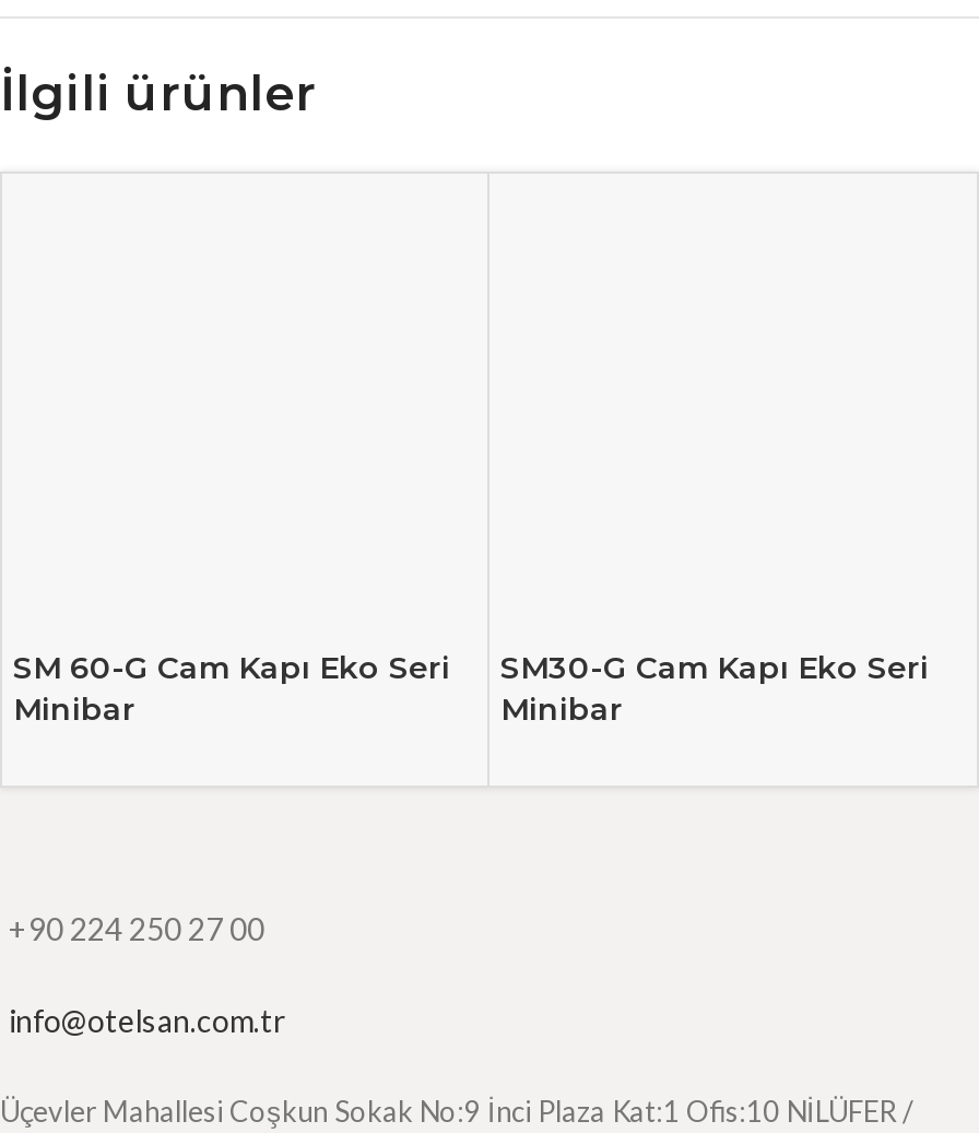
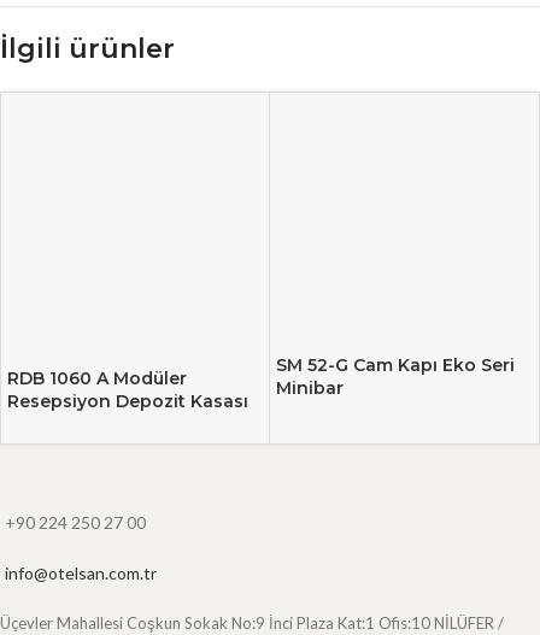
- SM 60-G Cam Kapı Eko Seri
- Minibar
+ RDB 1060 A Modüler
+ Resepsiyon Depozit Kasası

- SM30-G Cam Kapı Eko Seri
+ SM 52-G Cam Kapı Eko Seri
